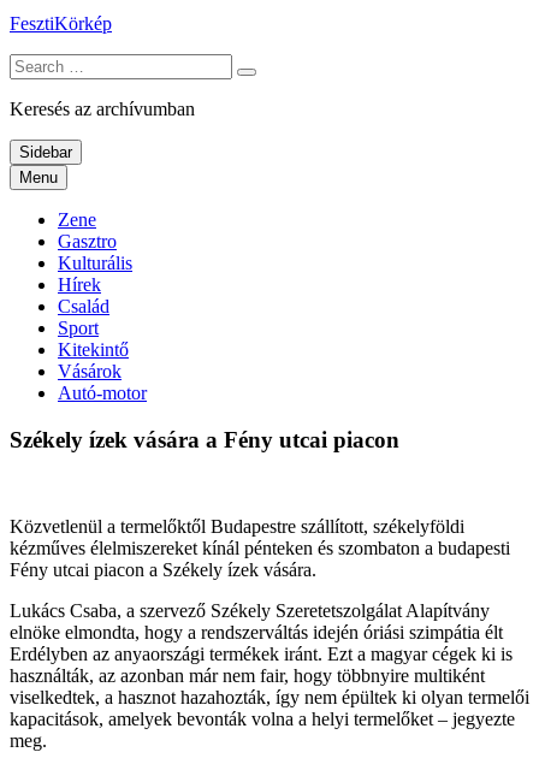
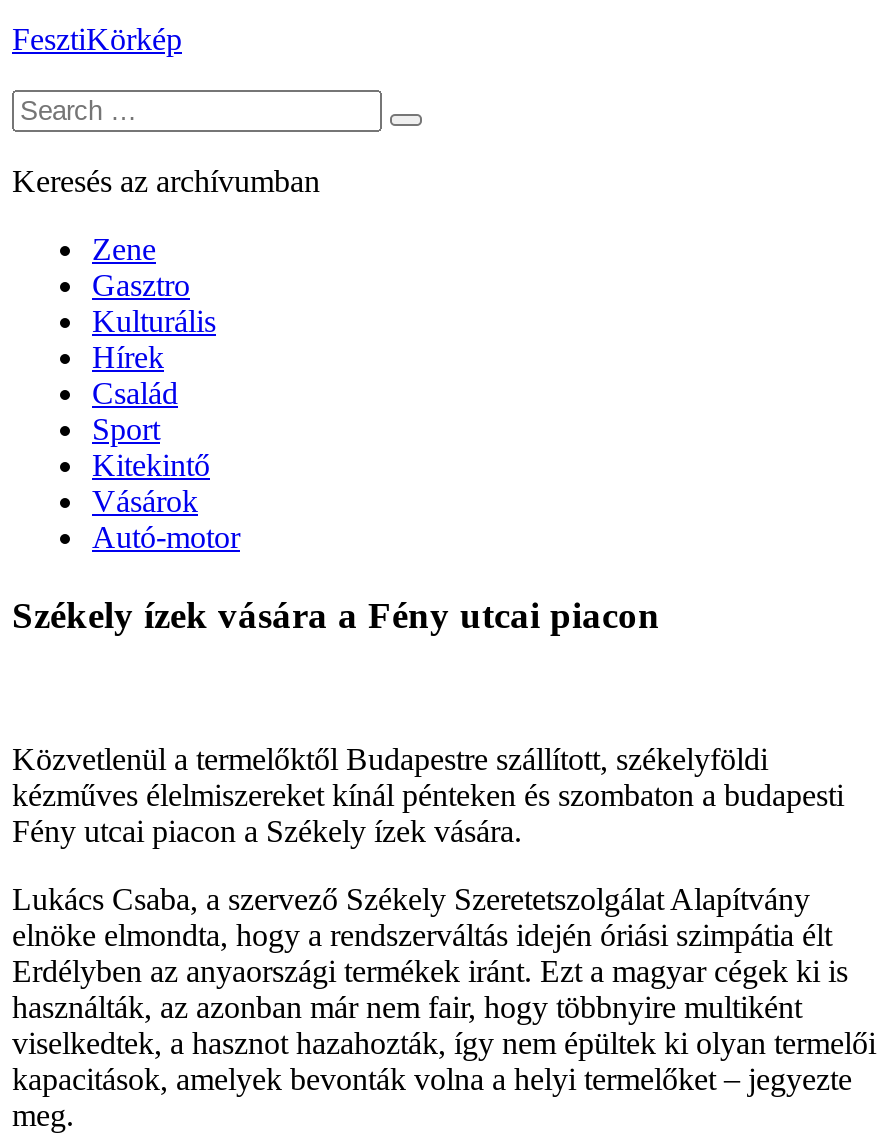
- Sidebar
- Menu
